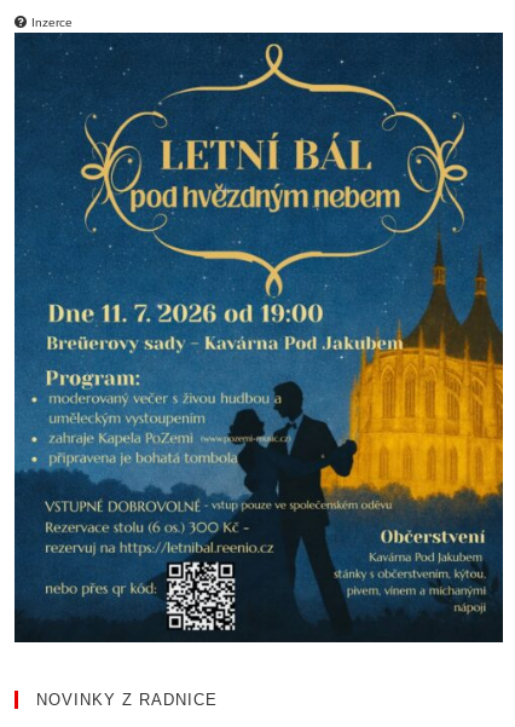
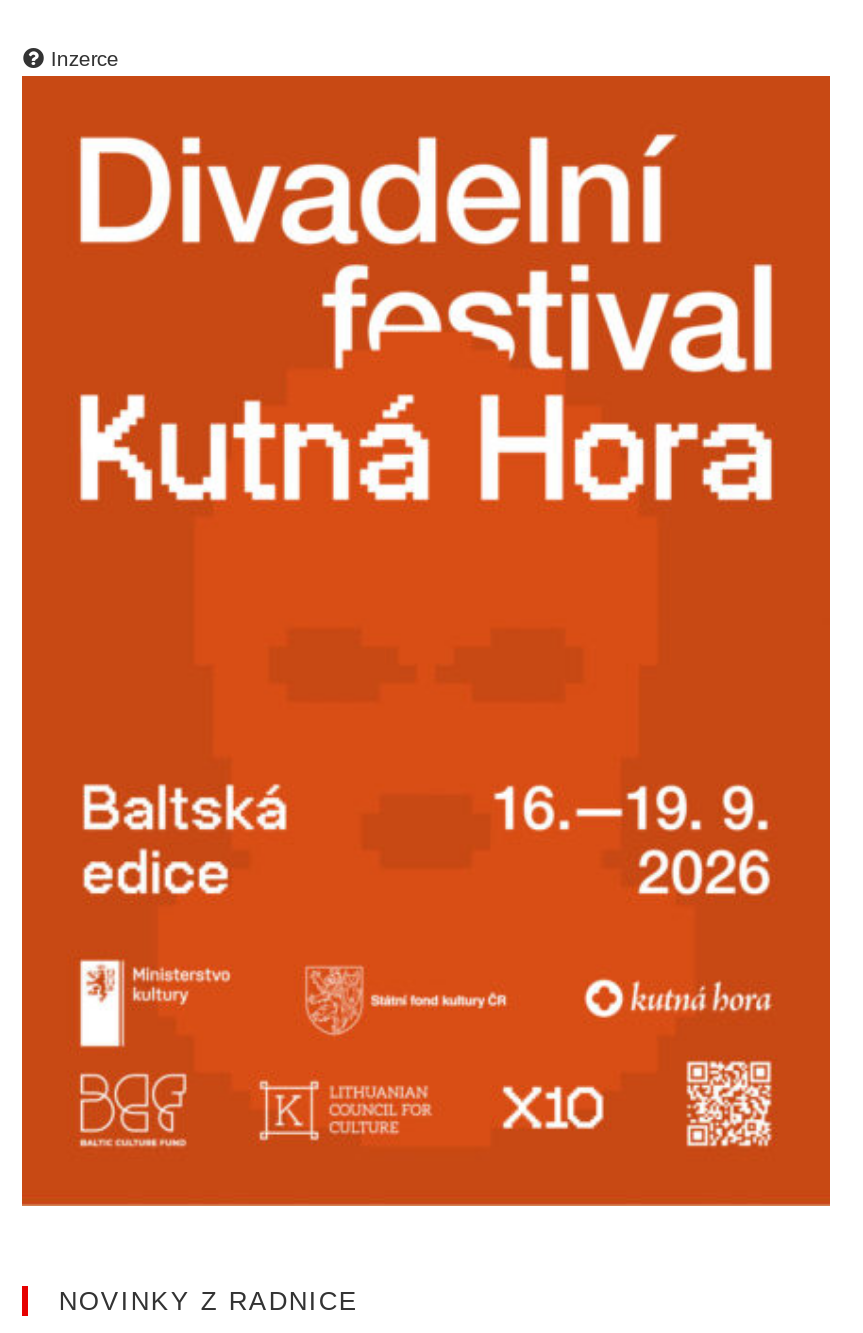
- [image]
+ [image]
